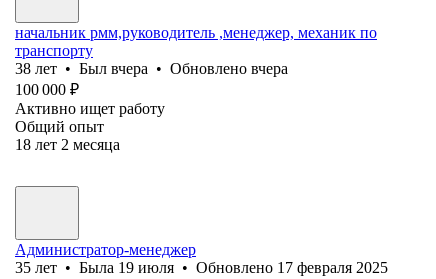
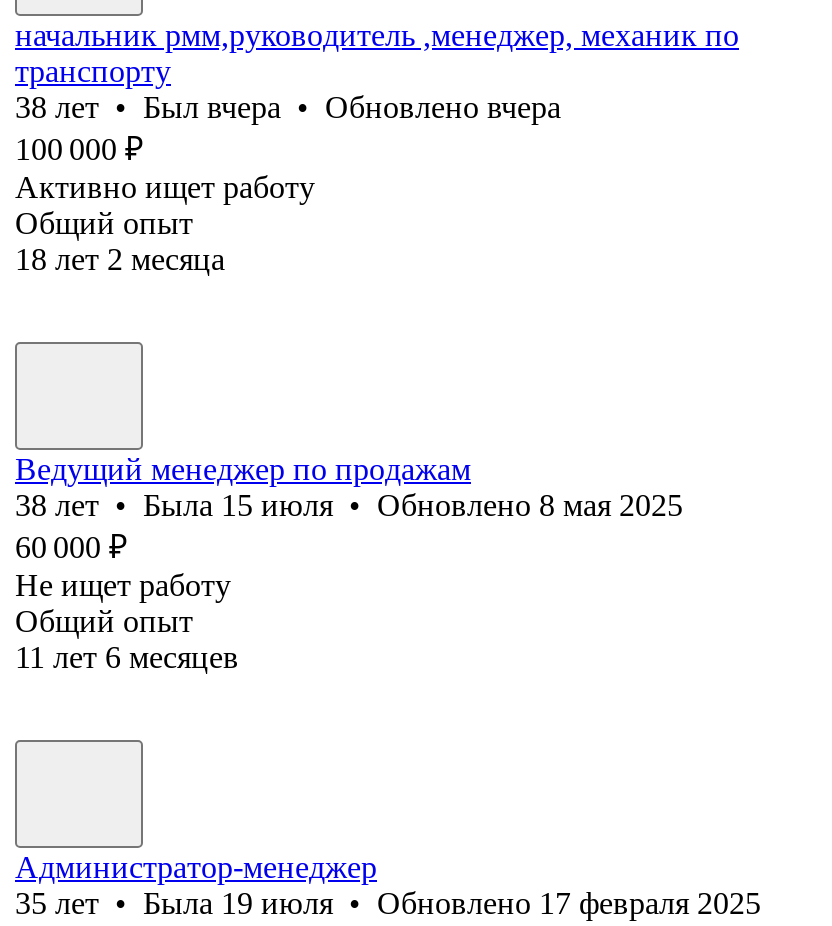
+ Ведущий менеджер по продажам
+ 38 лет • Была 15 июля • Обновлено 8 мая 2025
+ 60 000 ₽
+ Не ищет работу
+ Общий опыт
+ 11 лет 6 месяцев
